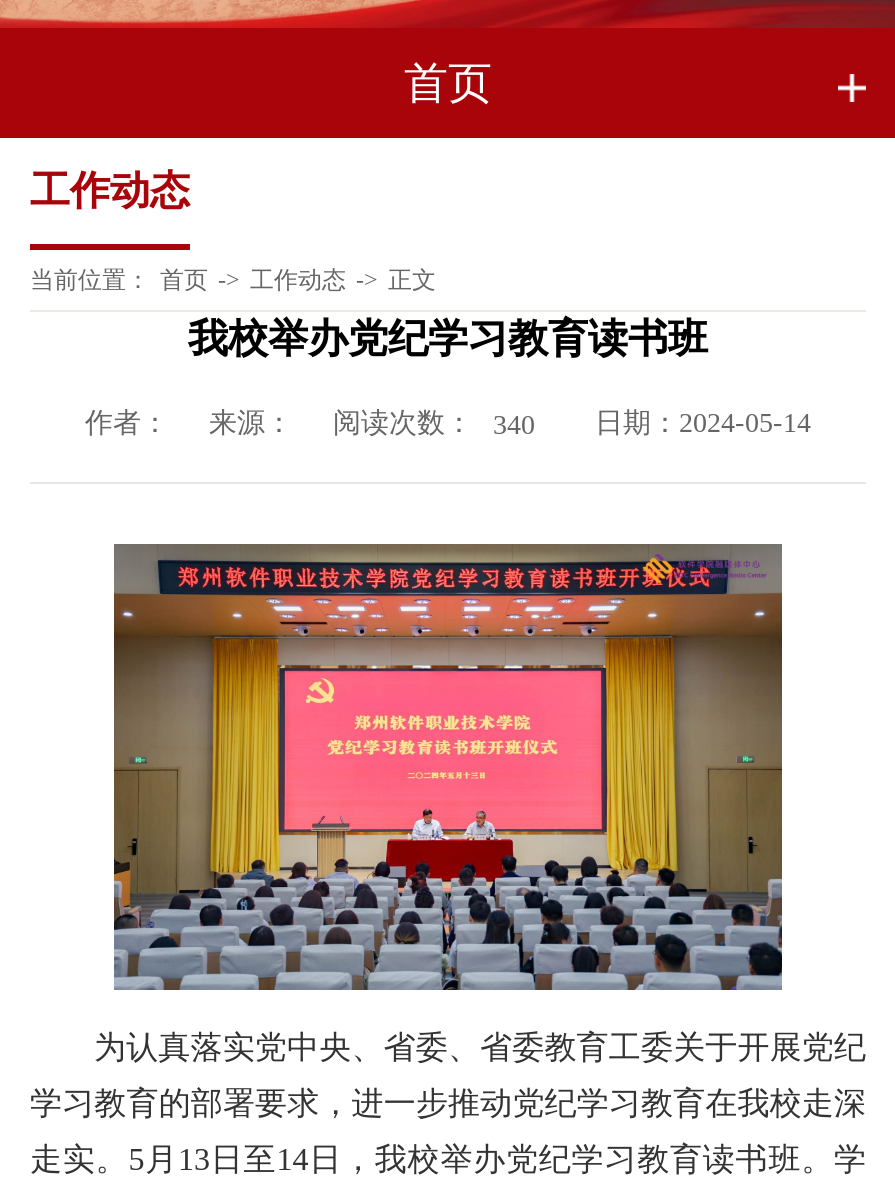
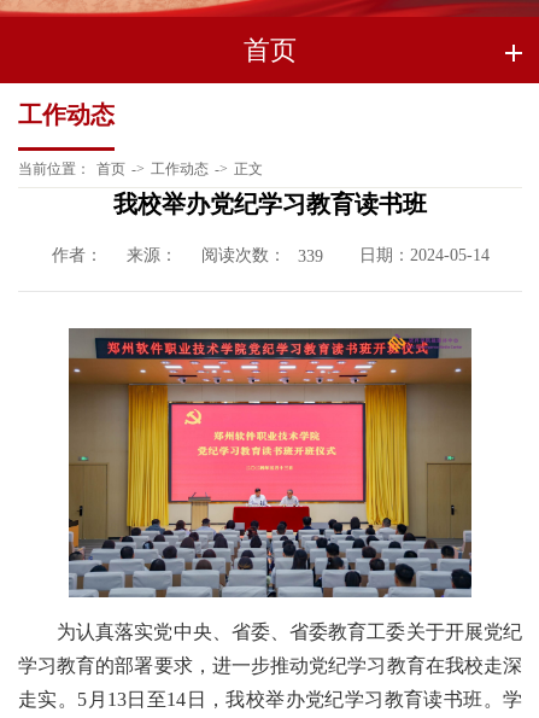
- 作者： 来源： 阅读次数： 340 日期：2024-05-14
+ 作者： 来源： 阅读次数： 339 日期：2024-05-14
